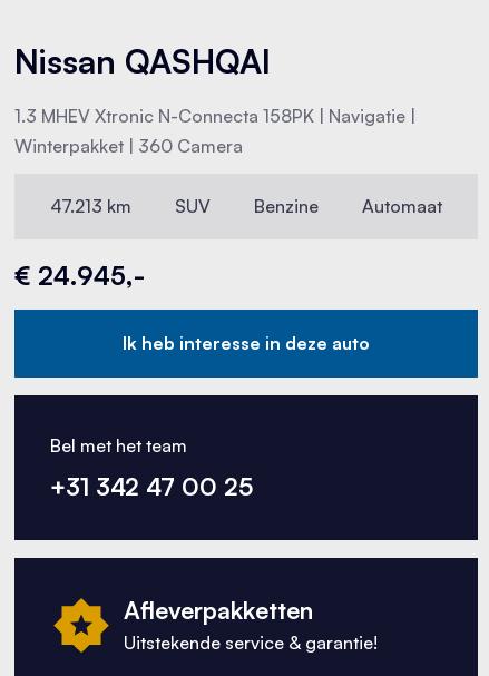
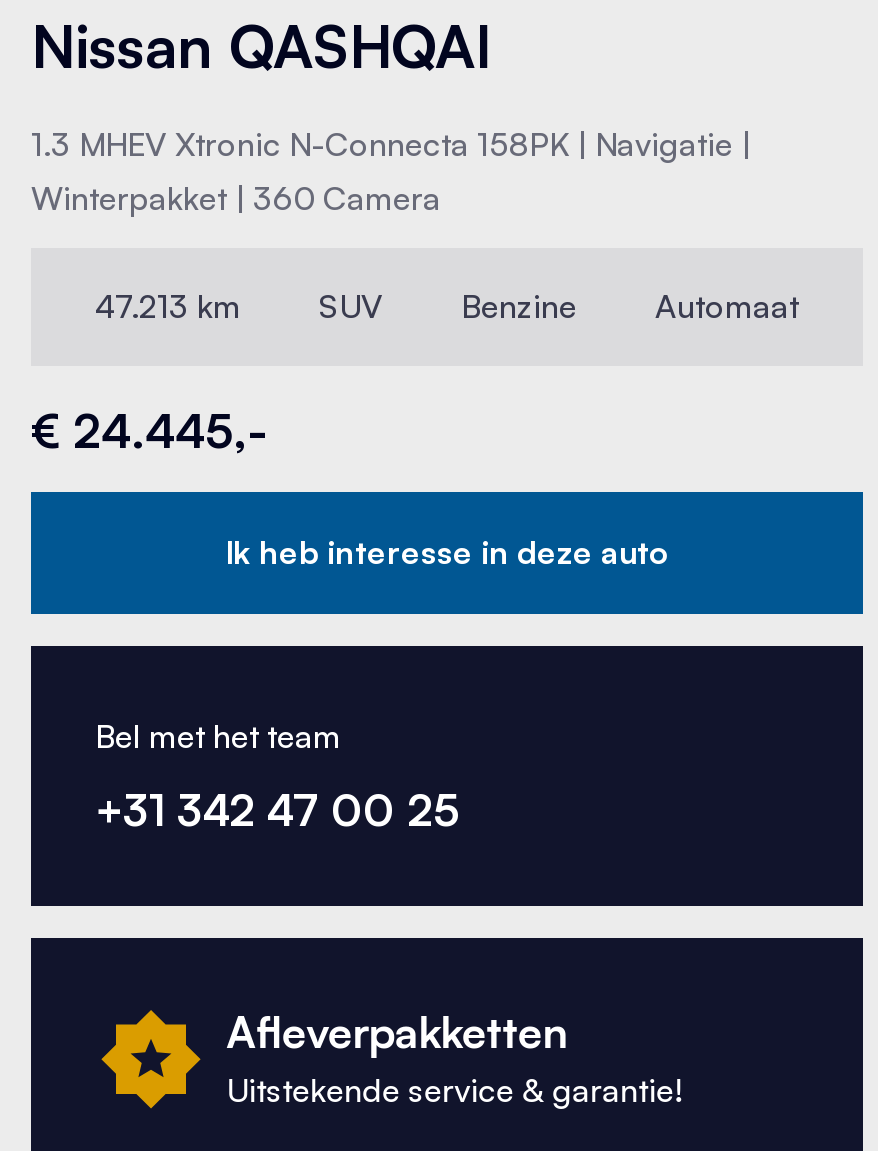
- € 24.945,-
+ € 24.445,-
